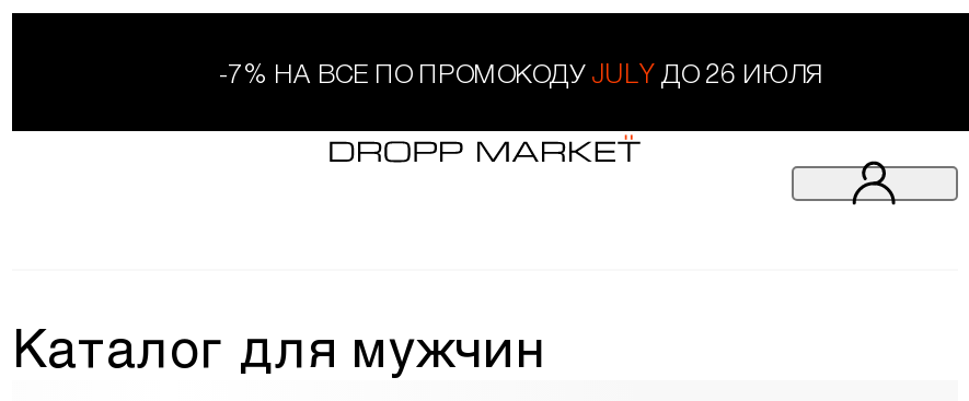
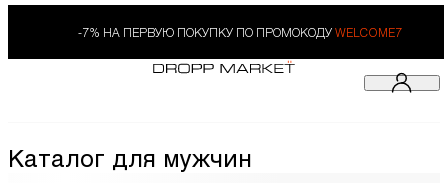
- -7% НА ВСЕ ПО ПРОМОКОДУ JULY ДО 26 ИЮЛЯ
+ -7% НА ПЕРВУЮ ПОКУПКУ ПО ПРОМОКОДУ WELCOME7
